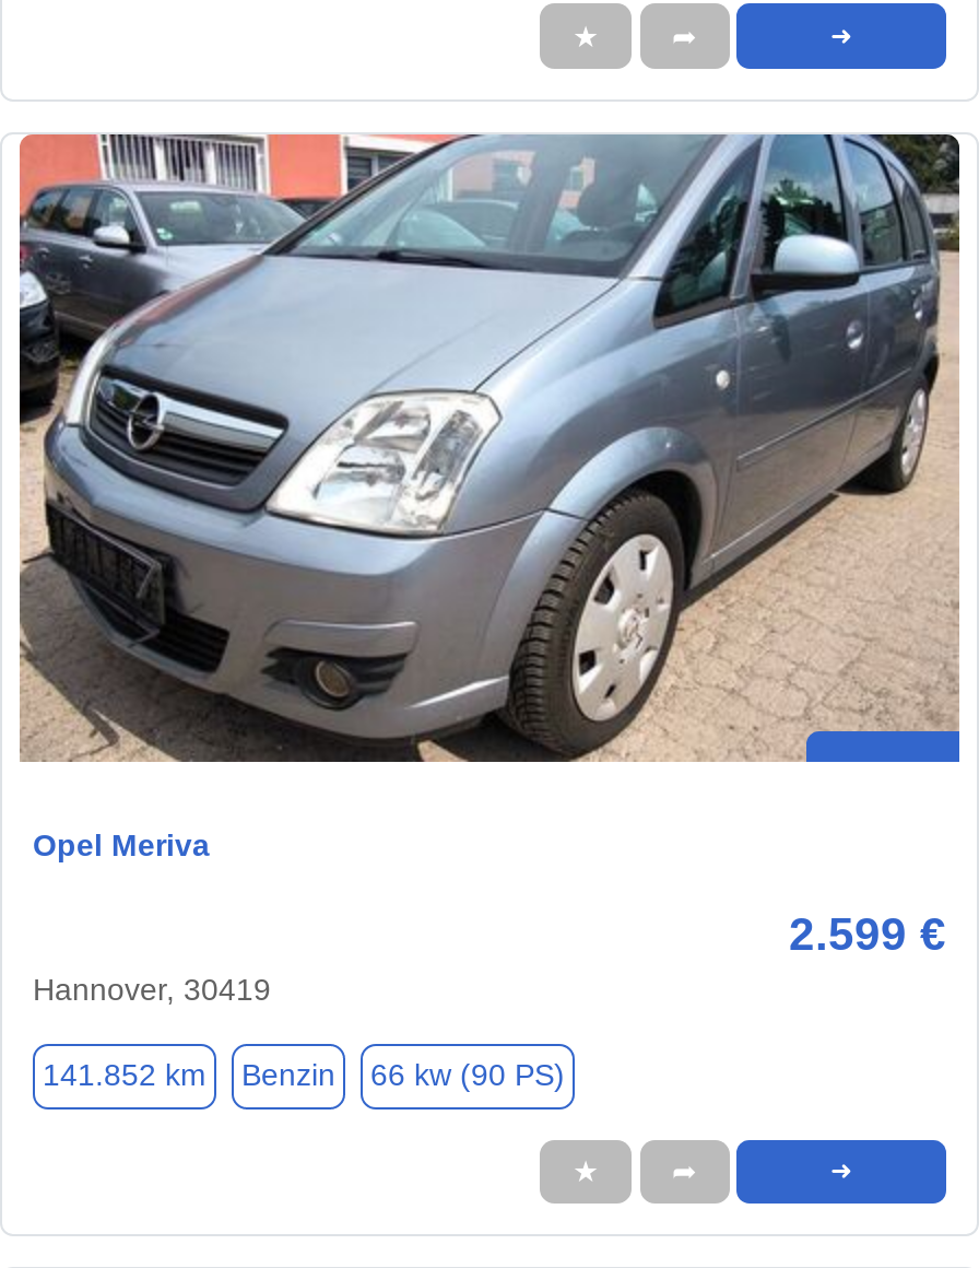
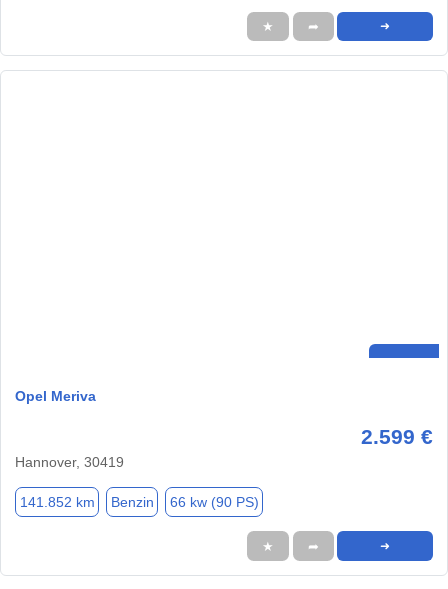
- [image]
